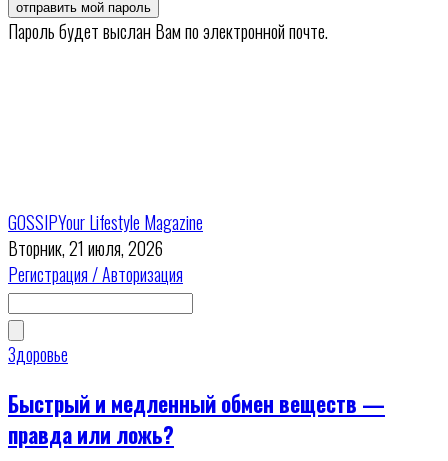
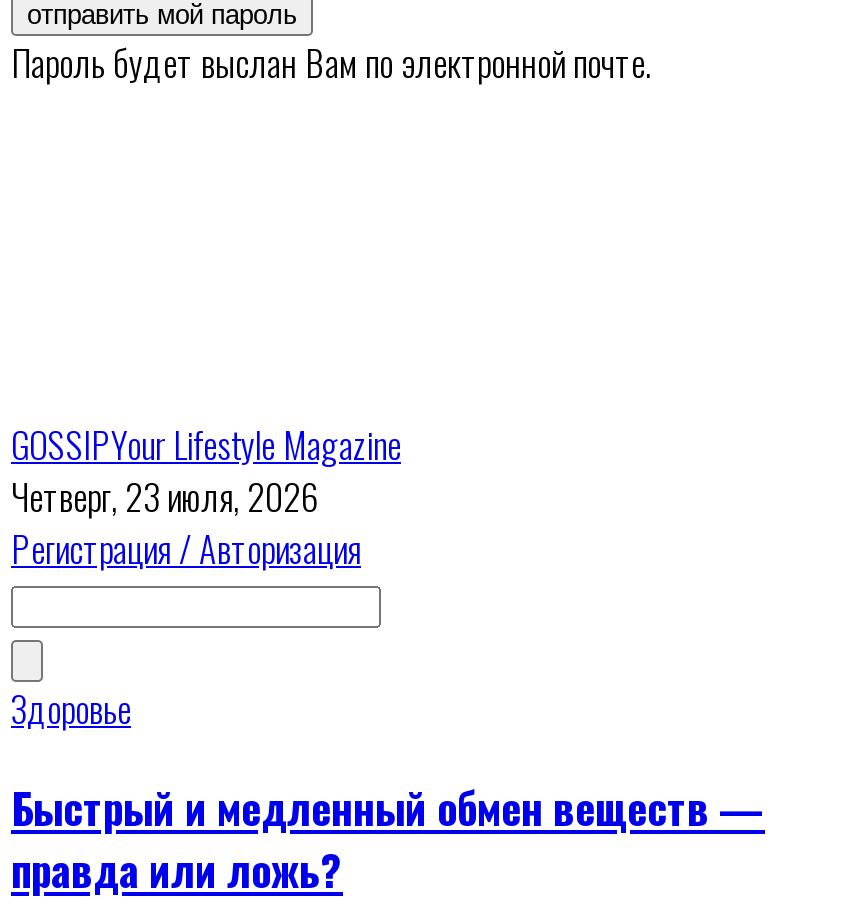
- Вторник, 21 июля, 2026
+ Четверг, 23 июля, 2026
